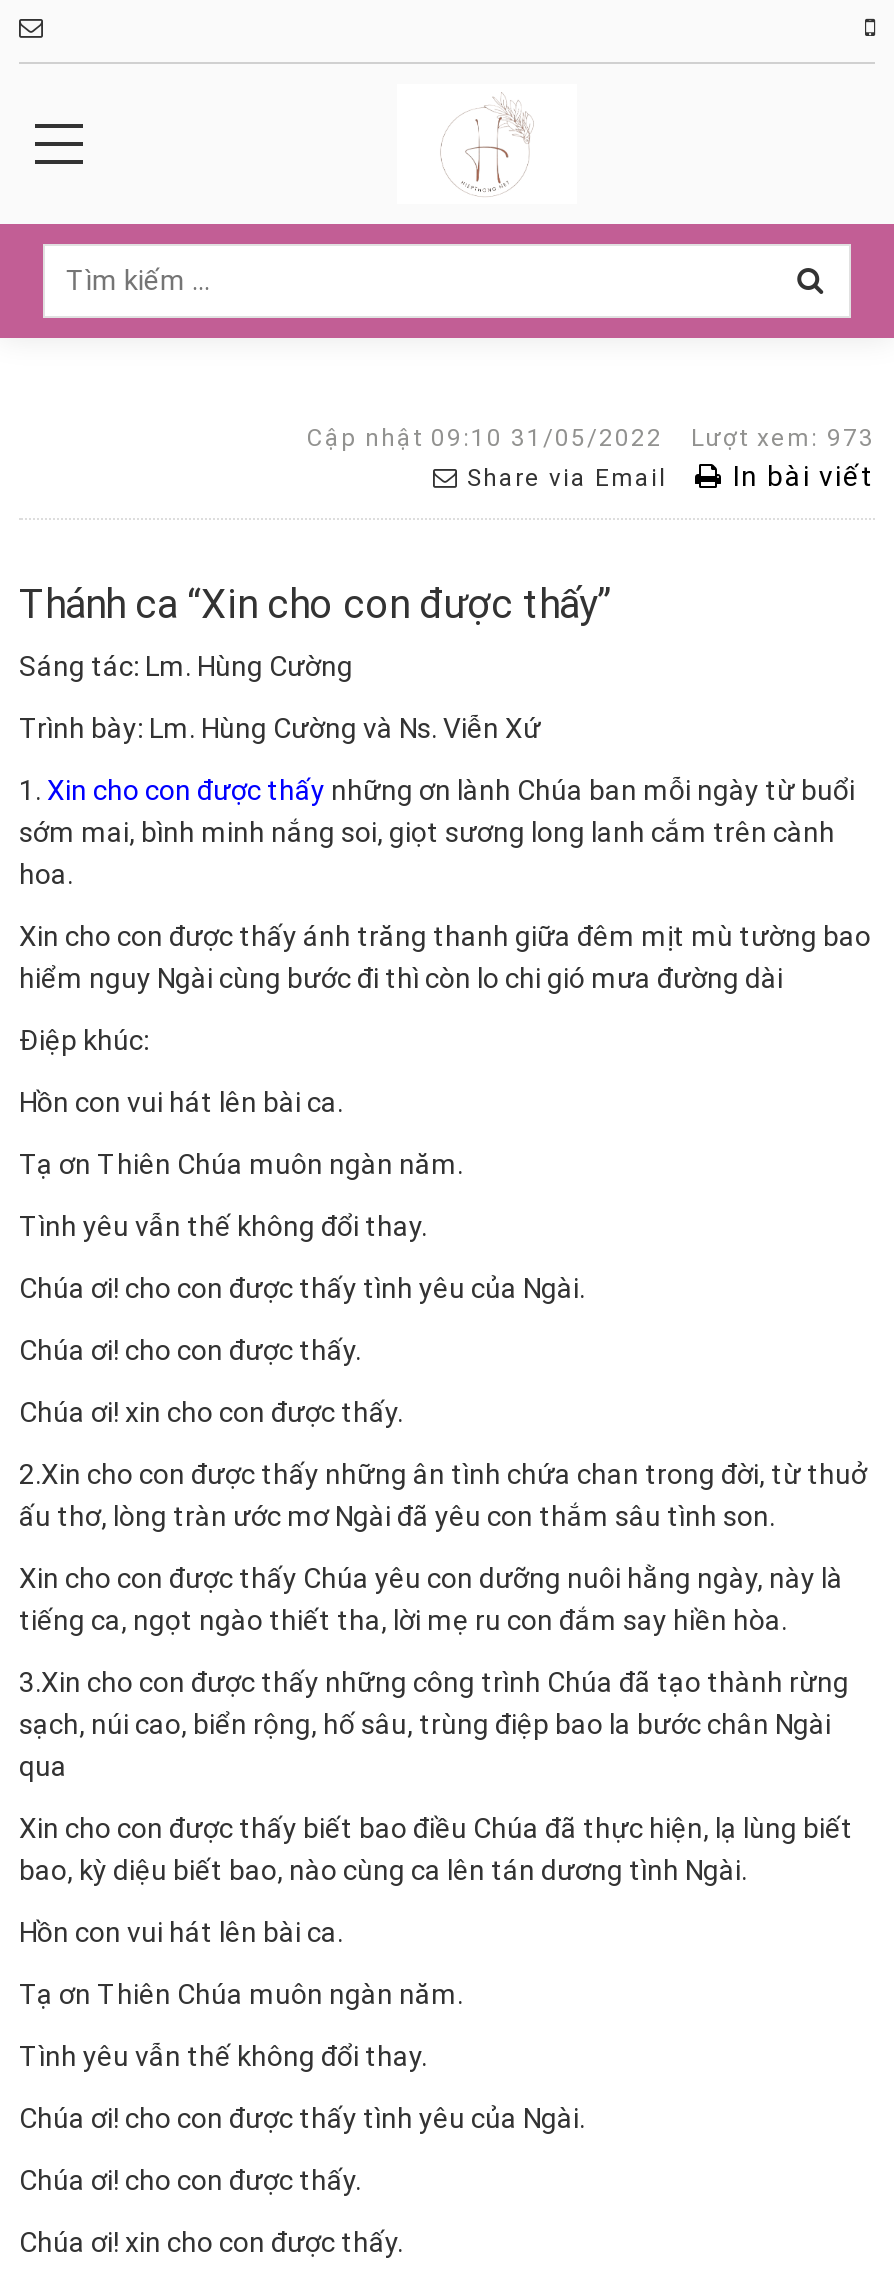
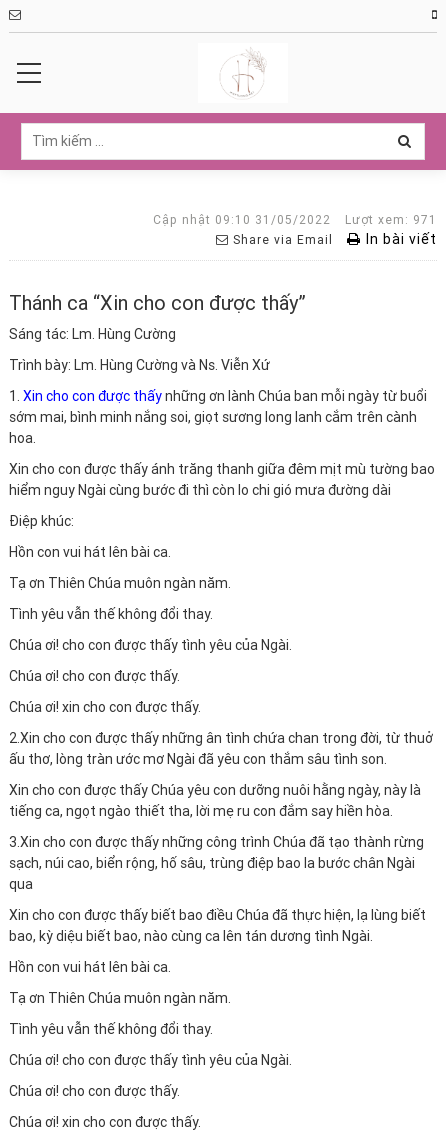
- Cập nhật 09:10 31/05/2022 Lượt xem: 973
+ Cập nhật 09:10 31/05/2022 Lượt xem: 971
